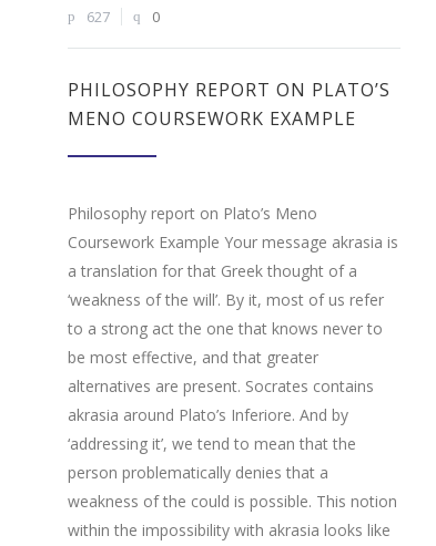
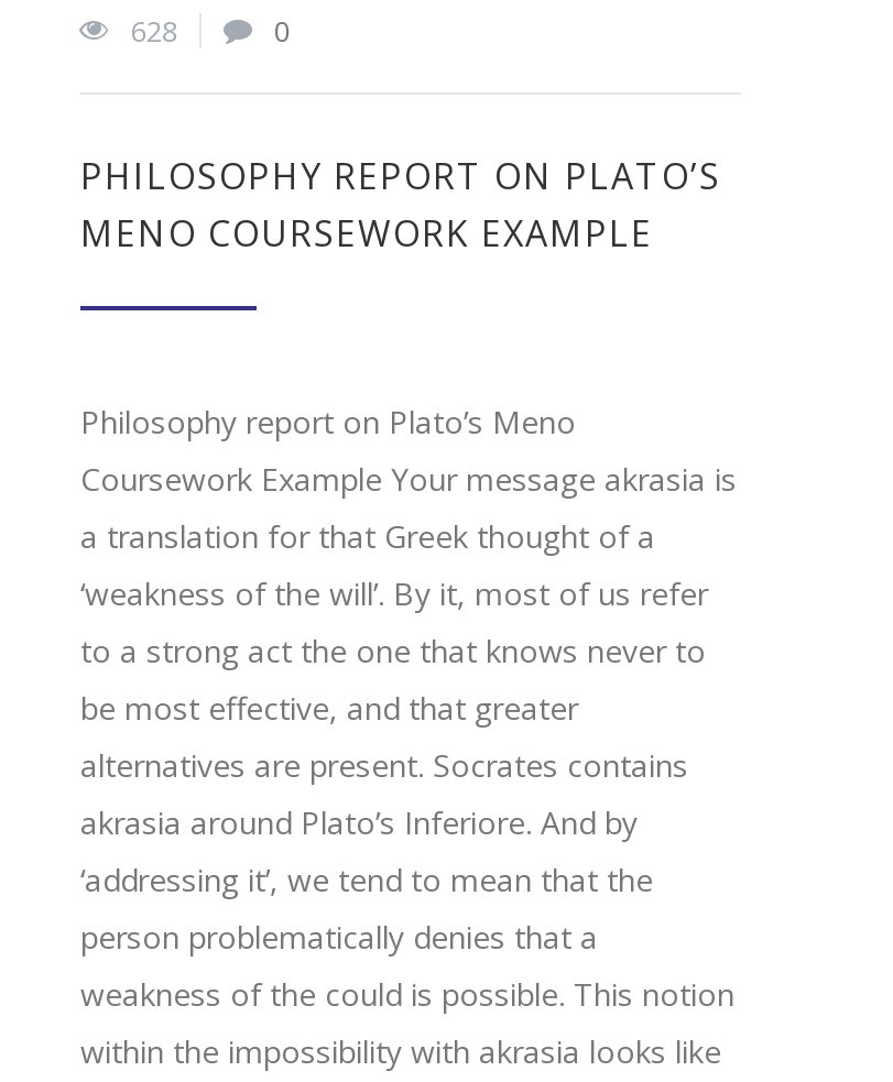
- 627
+ 628
